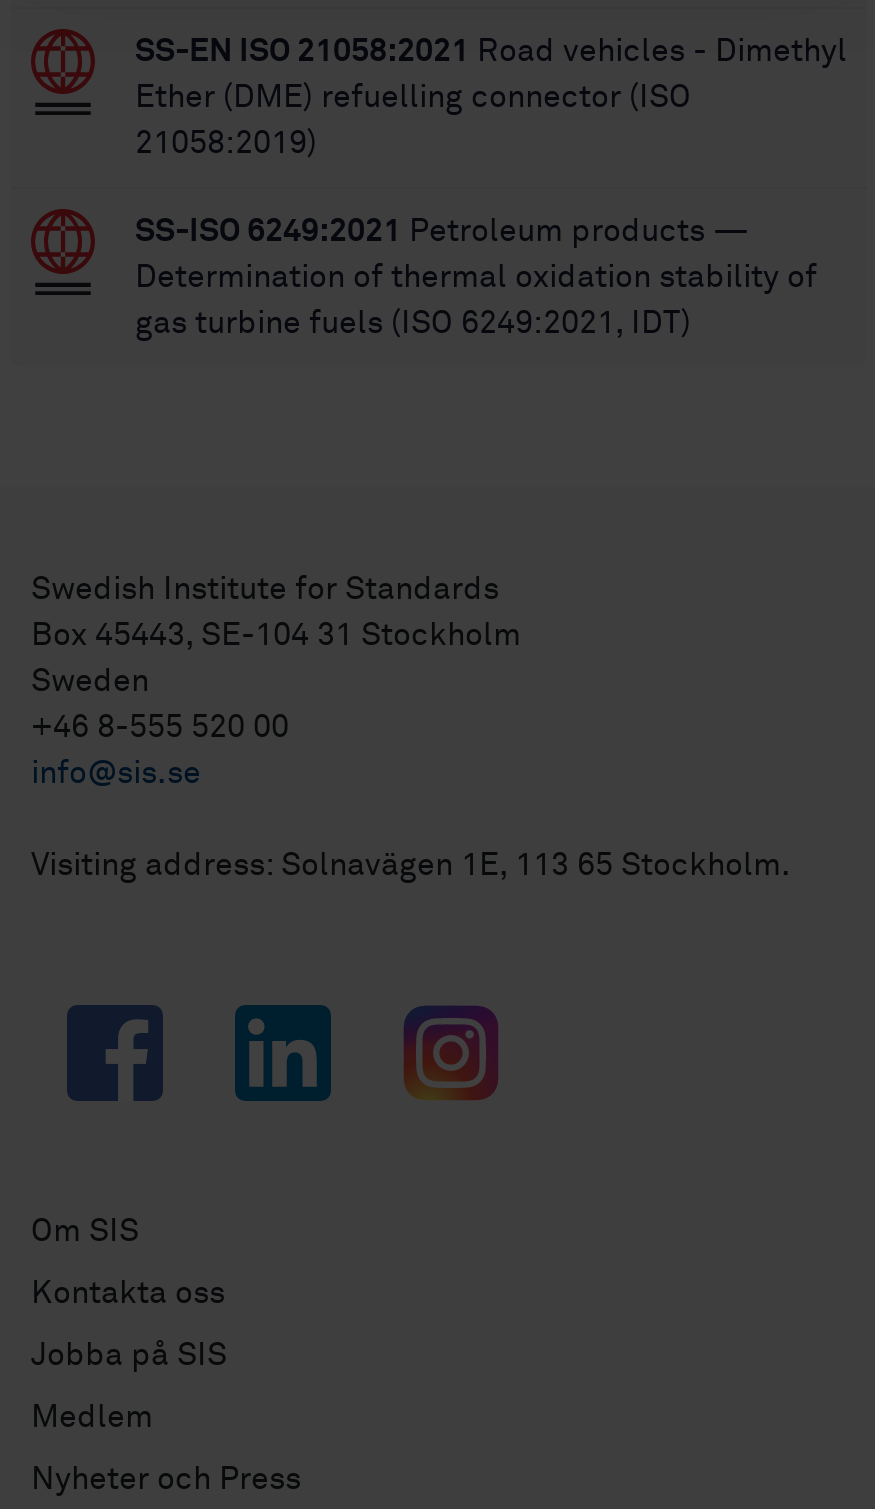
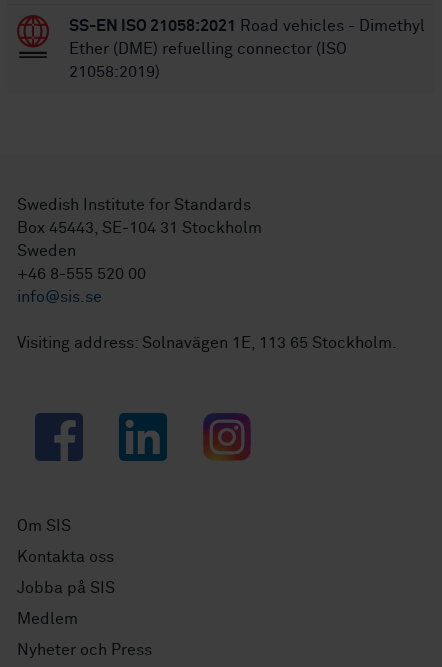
- SS-ISO 6249:2021 Petroleum products —
- Determination of thermal oxidation stability of
- gas turbine fuels (ISO 6249:2021, IDT)
